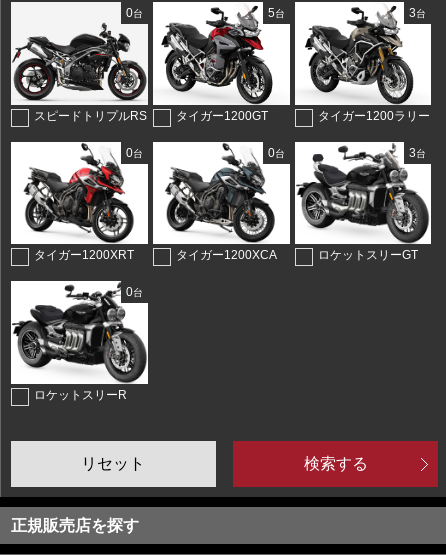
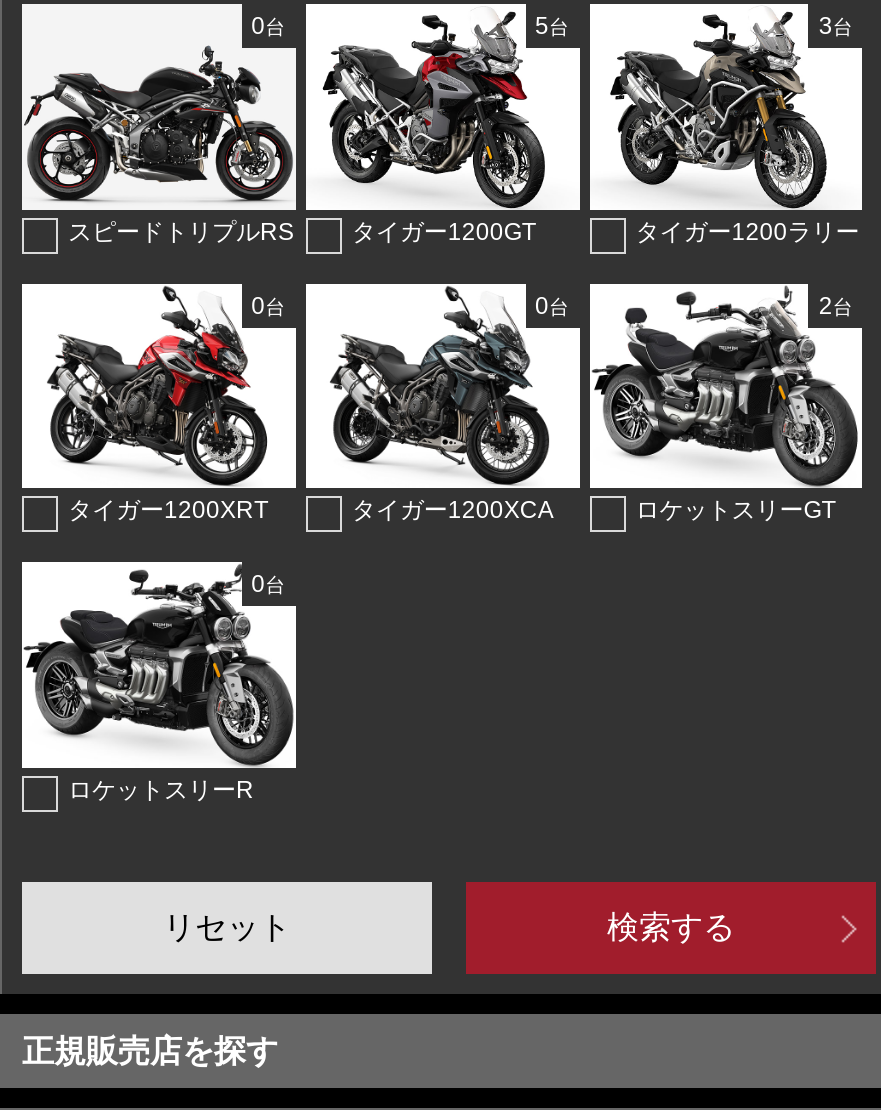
- 3台
+ 2台
